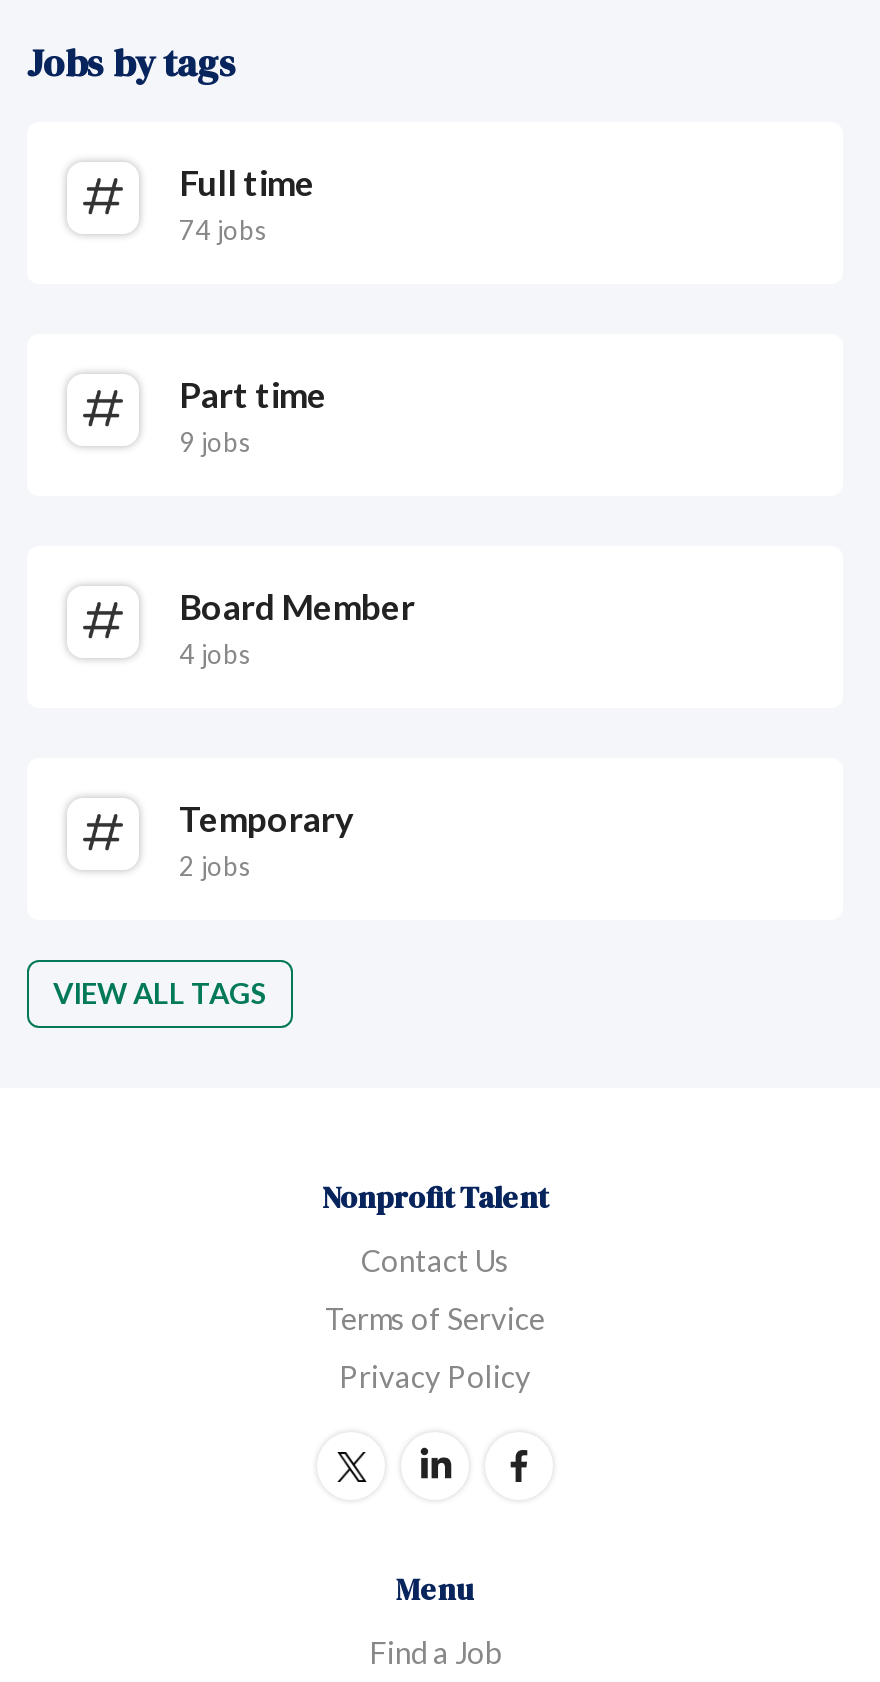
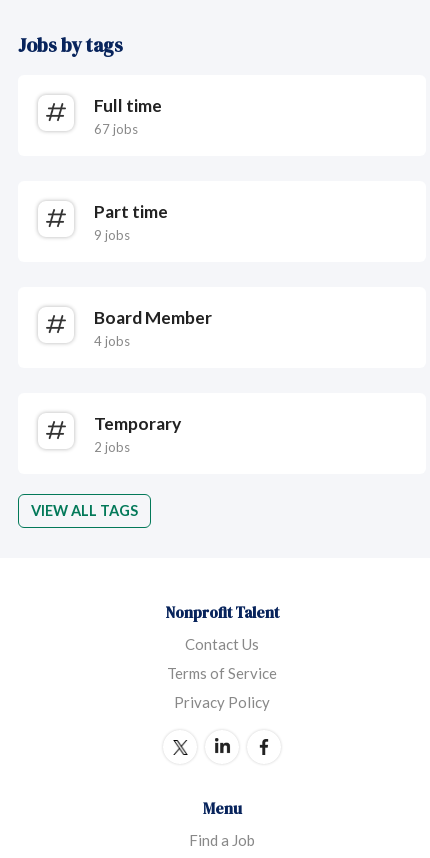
- 74 jobs
+ 67 jobs
